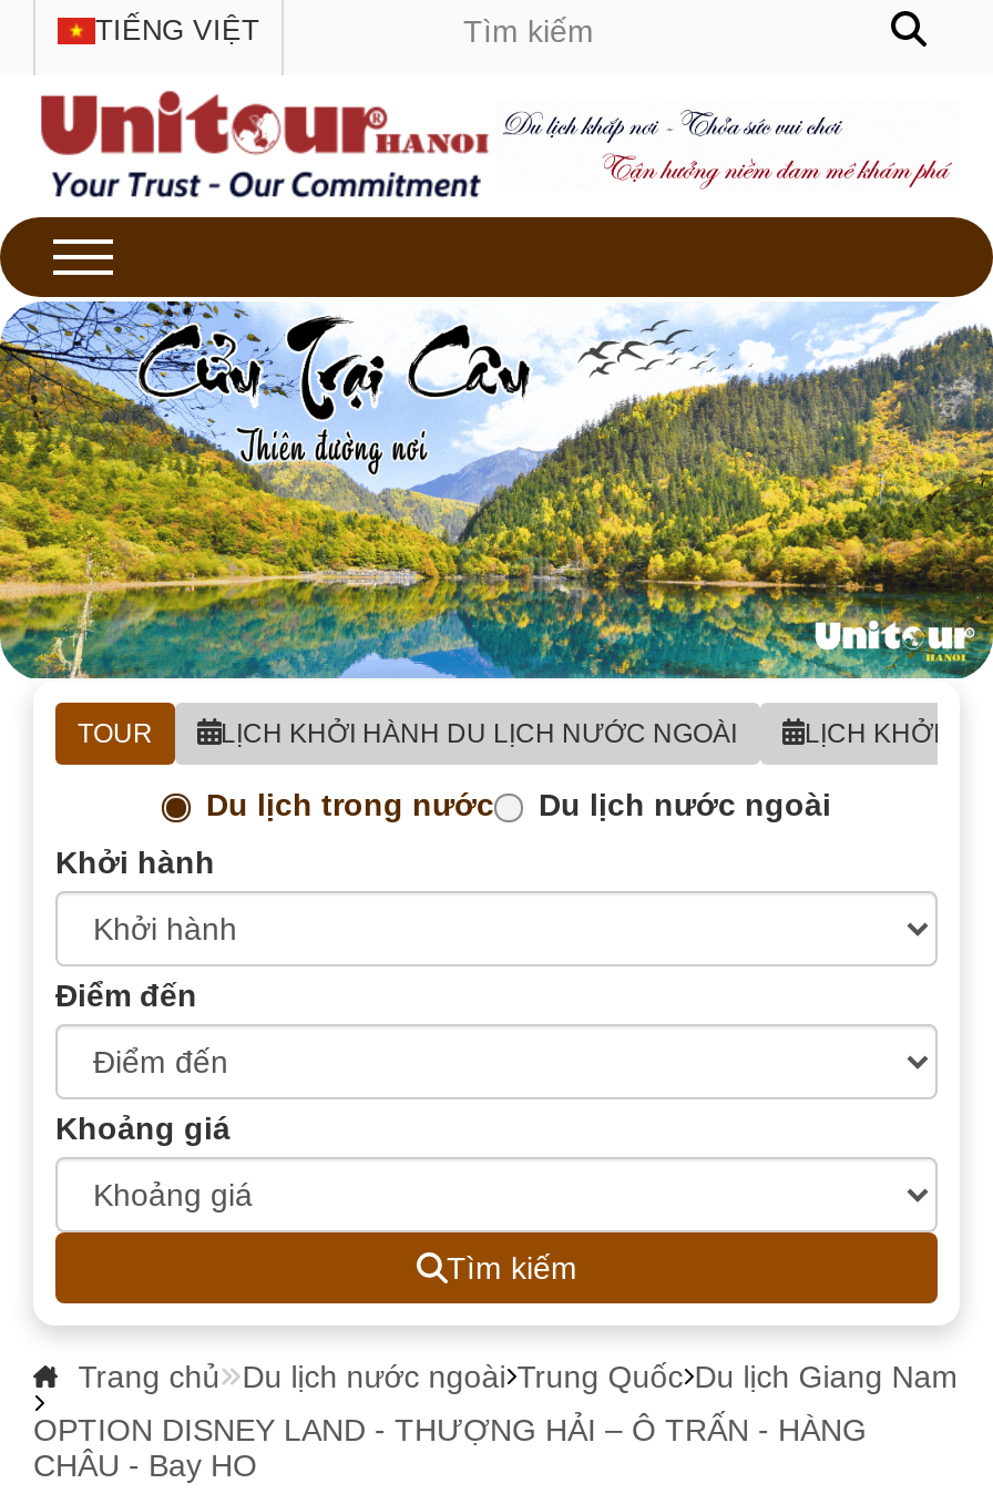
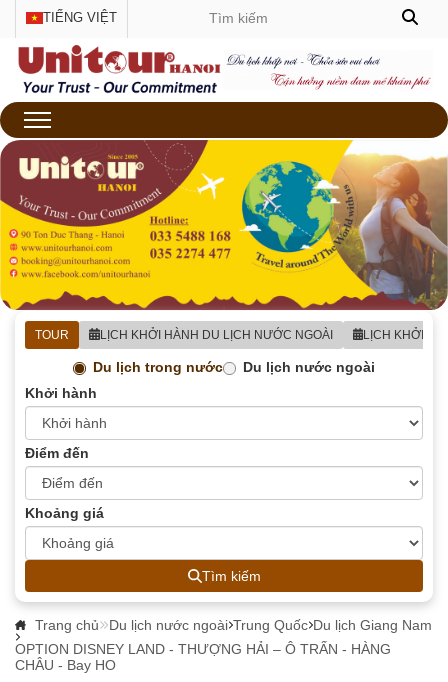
- [image]
+ [image]
